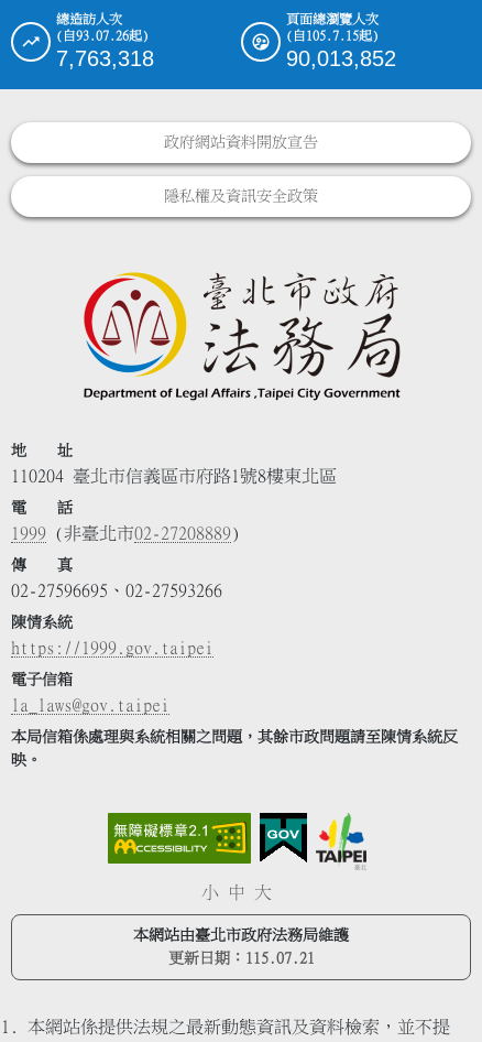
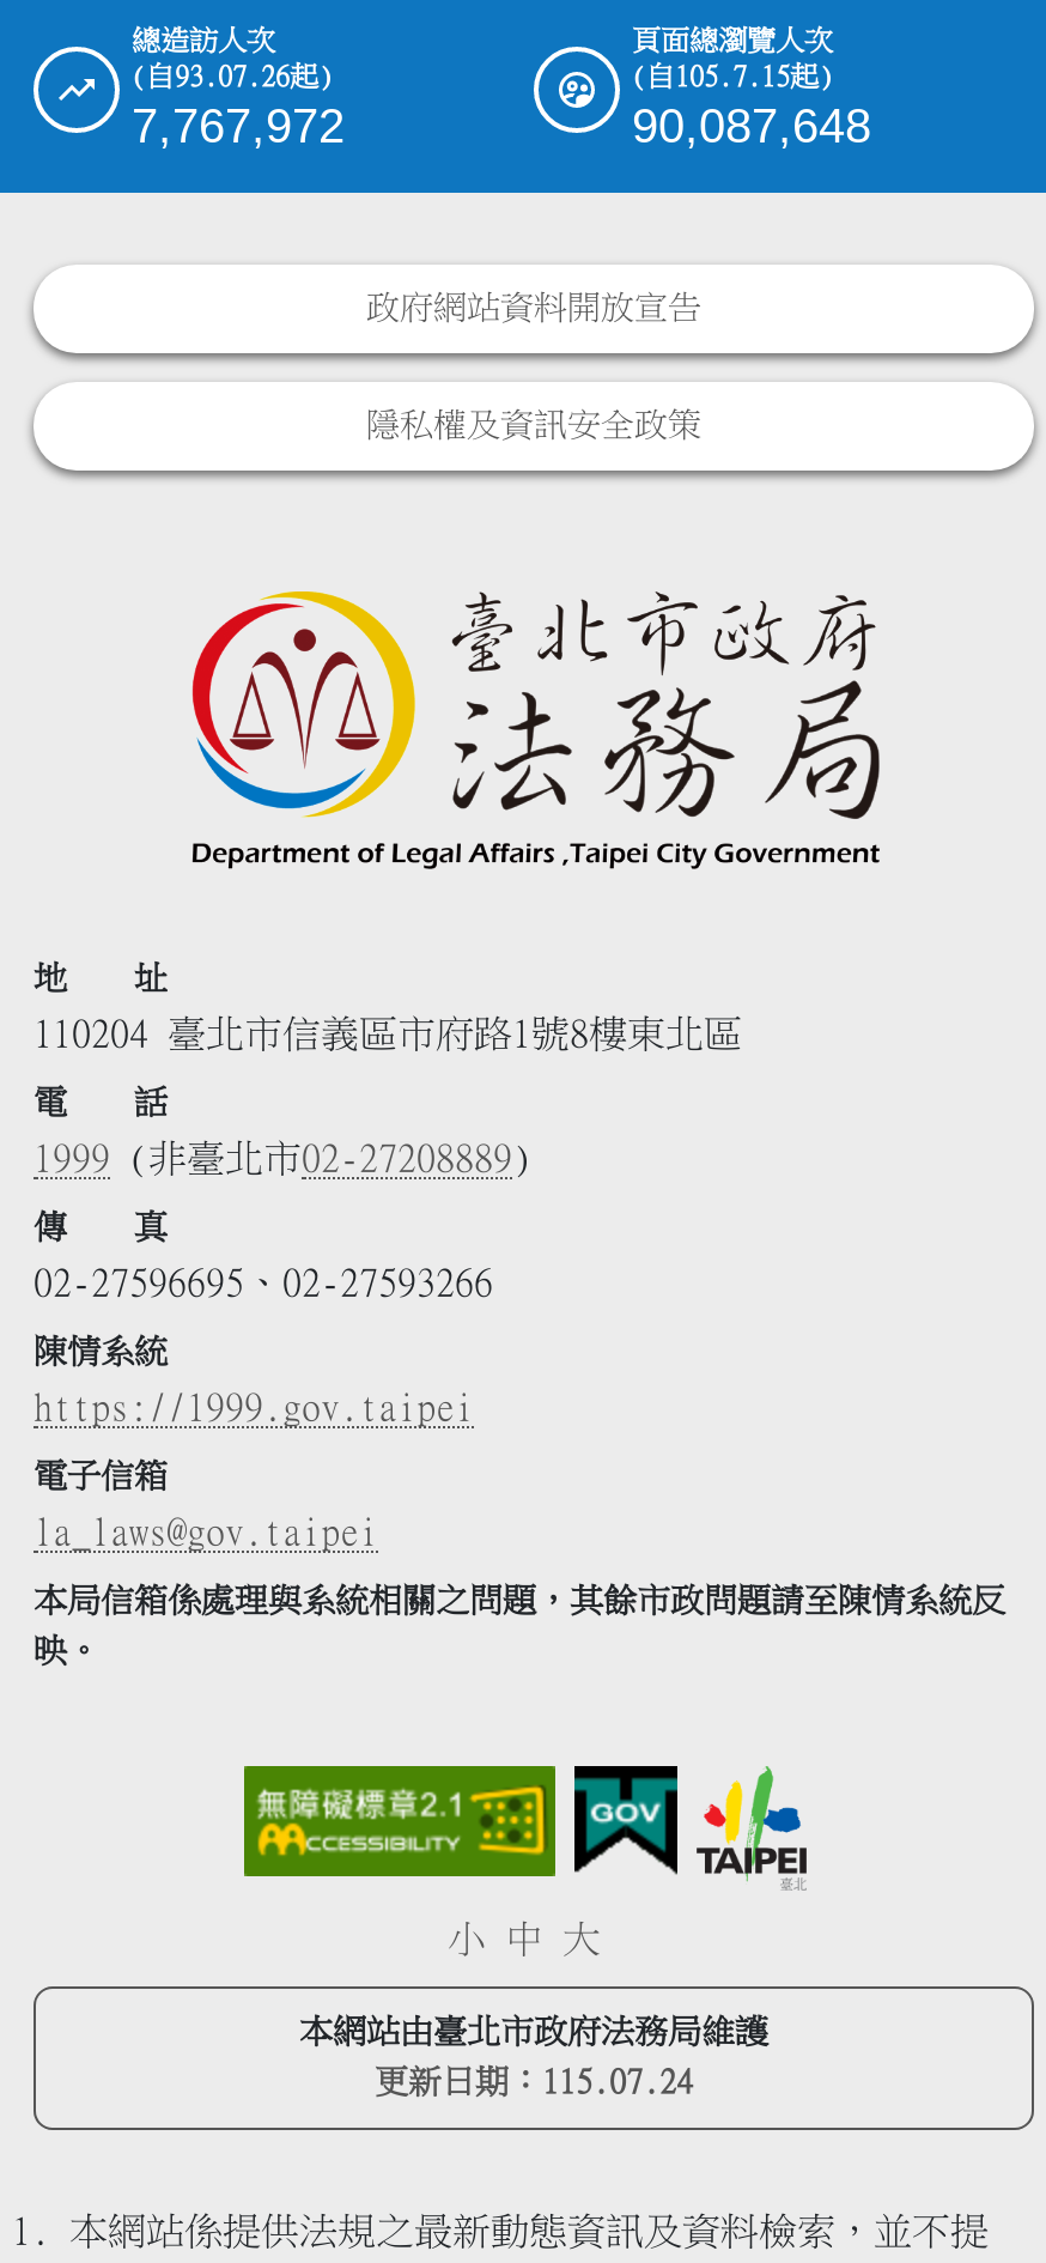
- 7,763,318
+ 7,767,972

- 90,013,852
+ 90,087,648

- 更新日期：115.07.21
+ 更新日期：115.07.24
